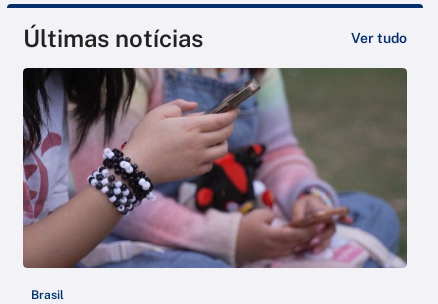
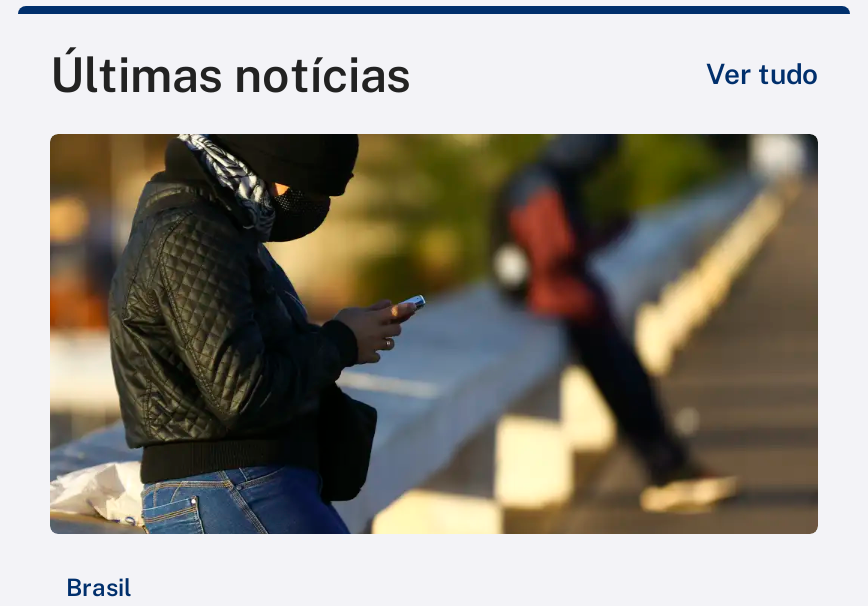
- [image]
+ [image]
